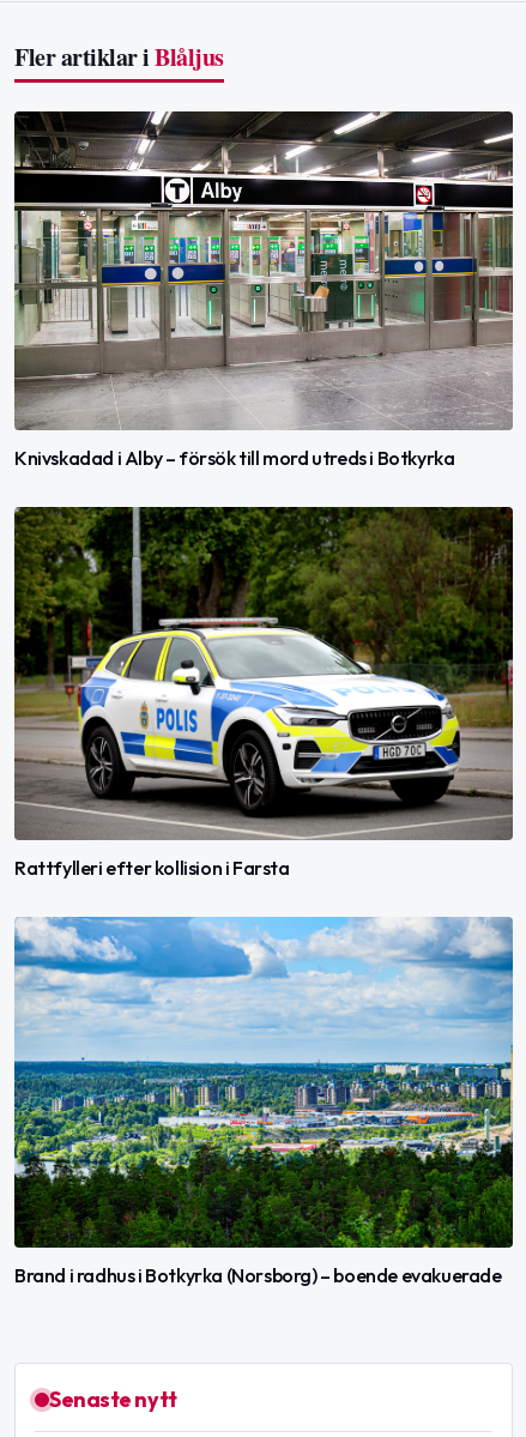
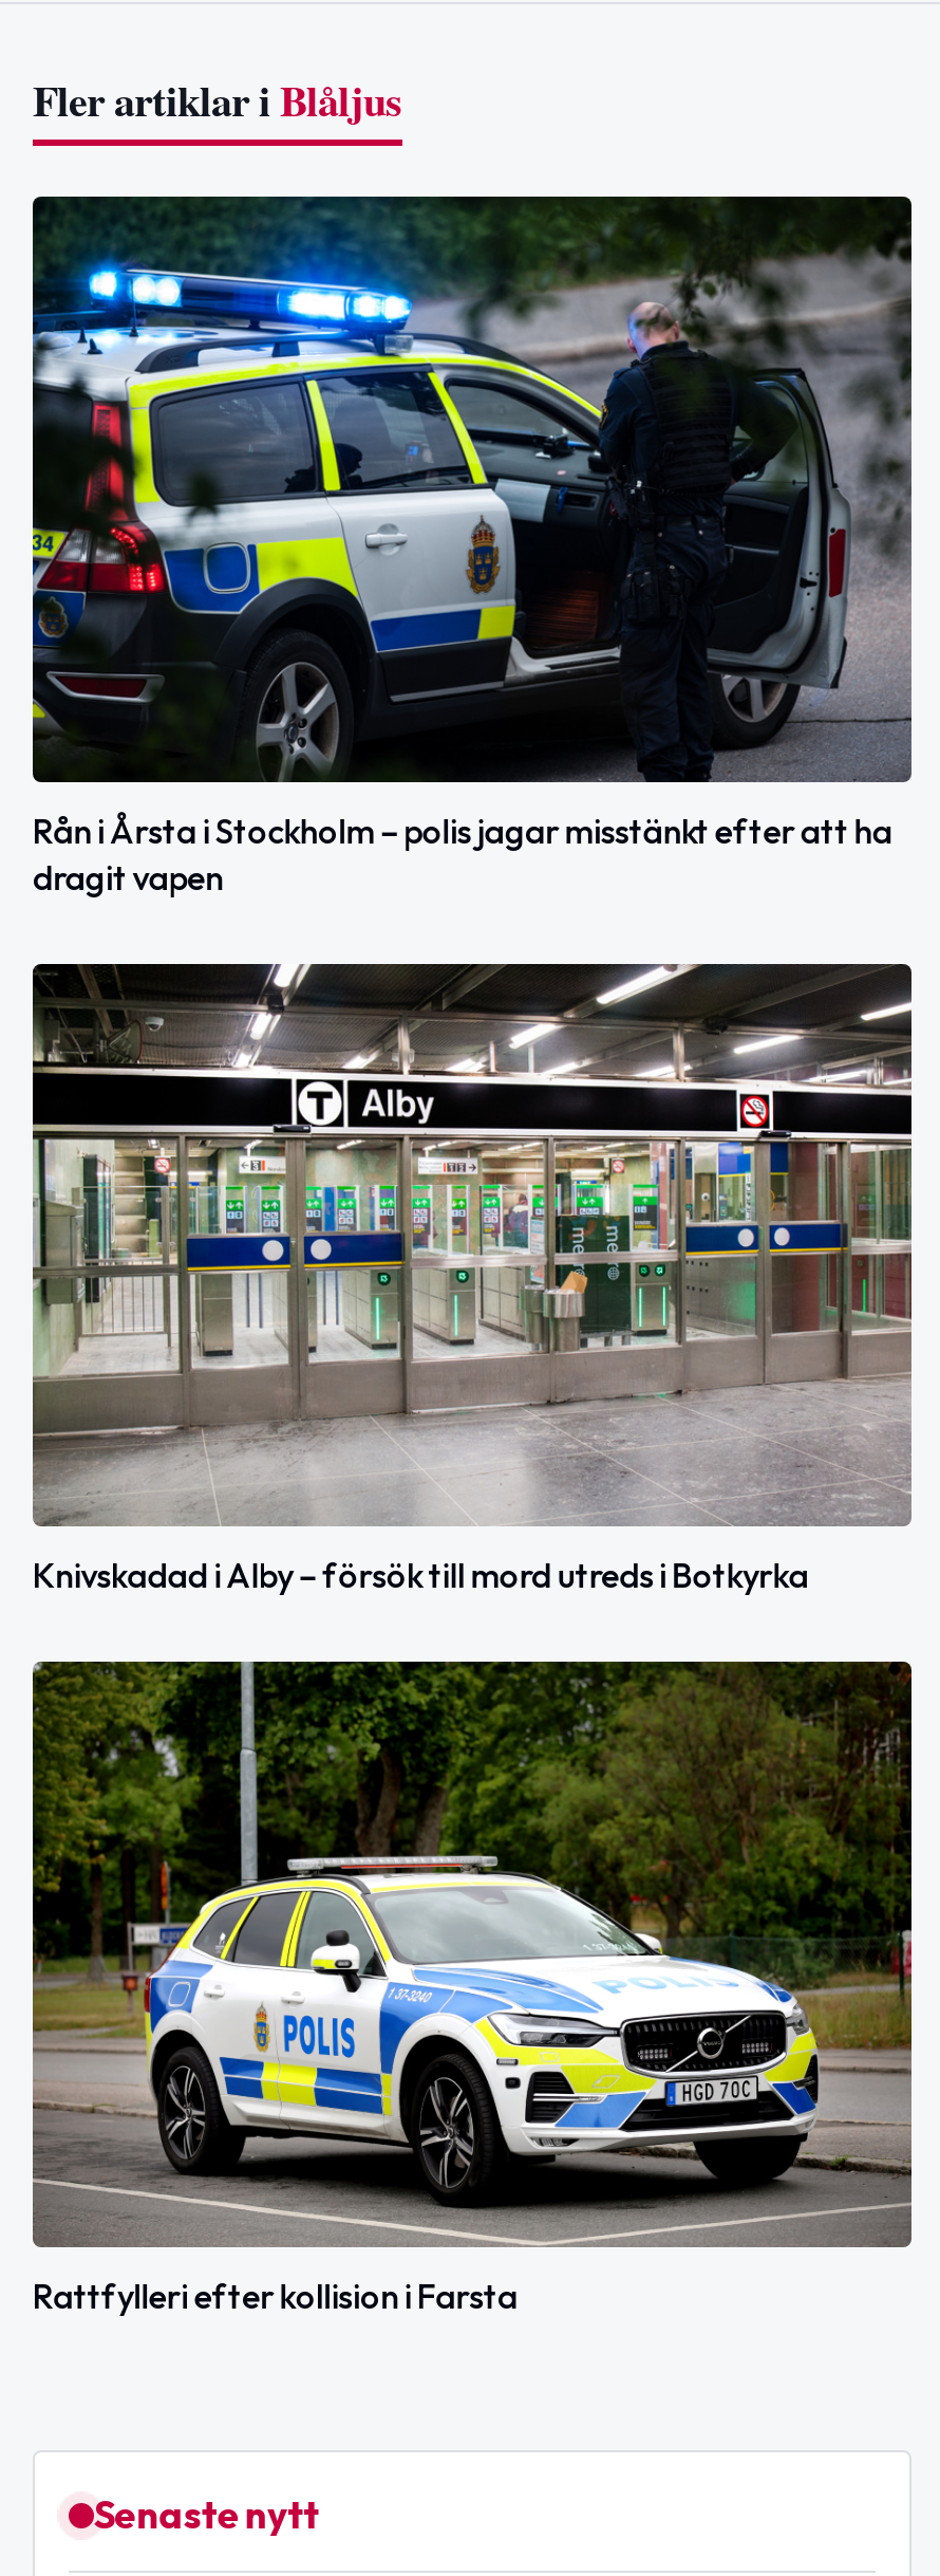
+ [image]
+ Rån i Årsta i Stockholm – polis jagar misstänkt efter att ha
+ dragit vapen

moved down: [image] | Knivskadad i Alby – försök till mord utreds i Botkyrka | Rattfylleri efter kollision i Farsta

- [image]
- Brand i radhus i Botkyrka (Norsborg) – boende evakuerade
